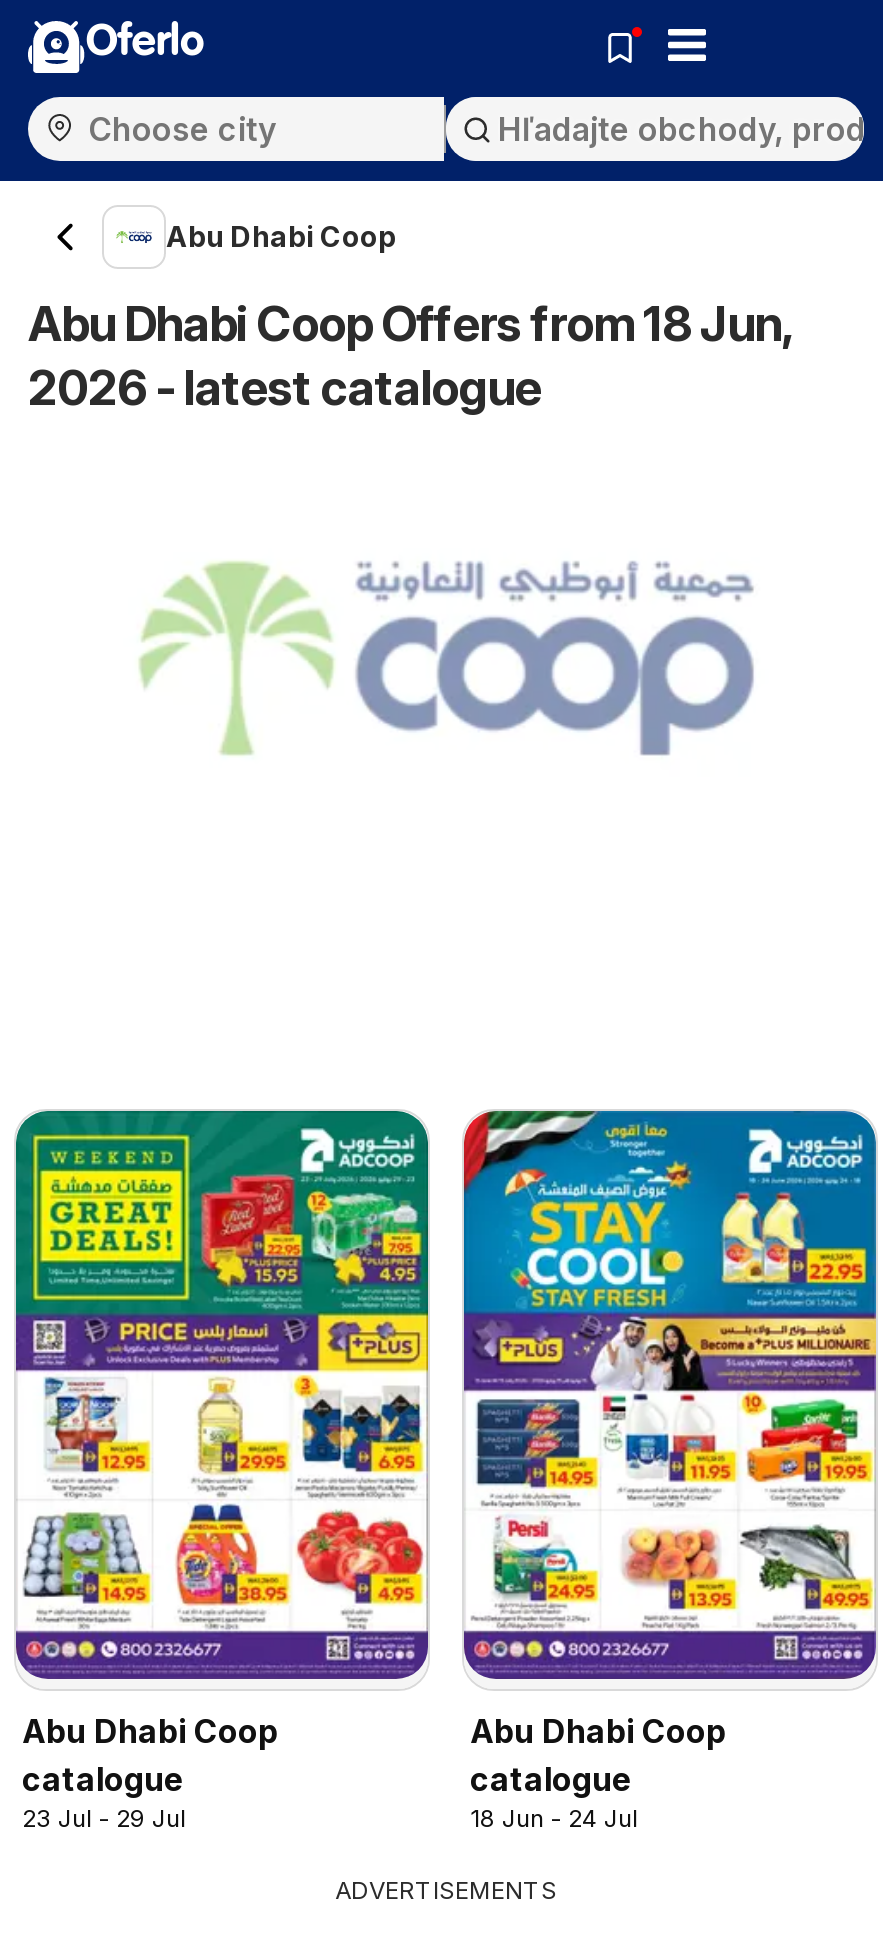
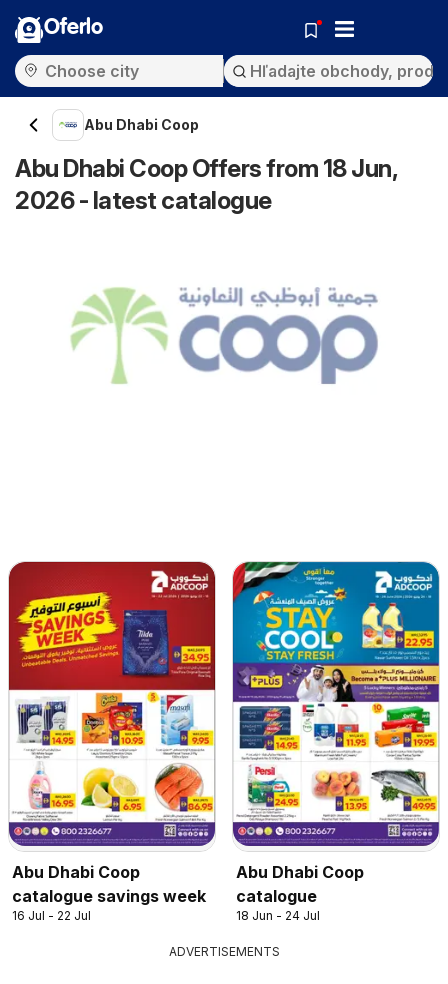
- [image]
+ [image]

- catalogue
- 23 Jul - 29 Jul
+ catalogue savings week
+ 16 Jul - 22 Jul
